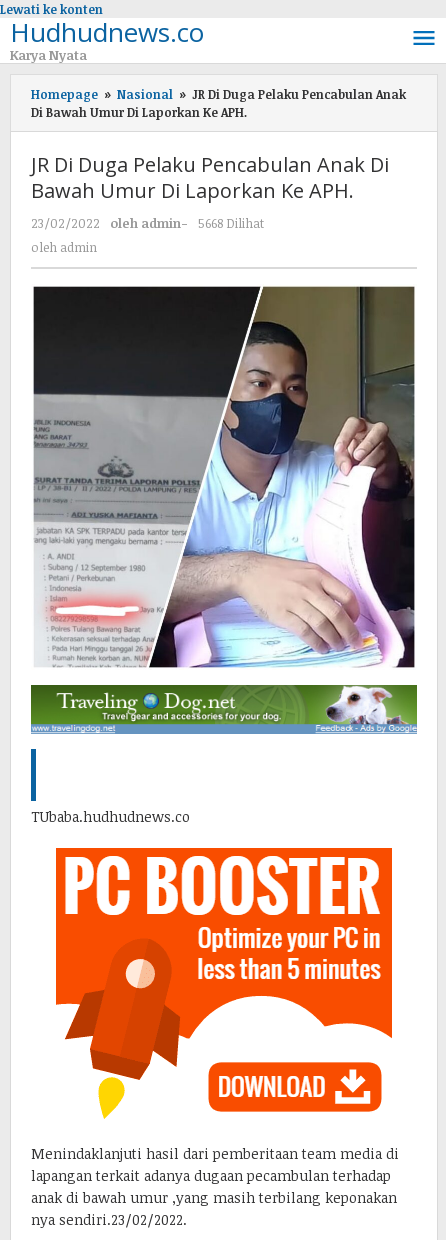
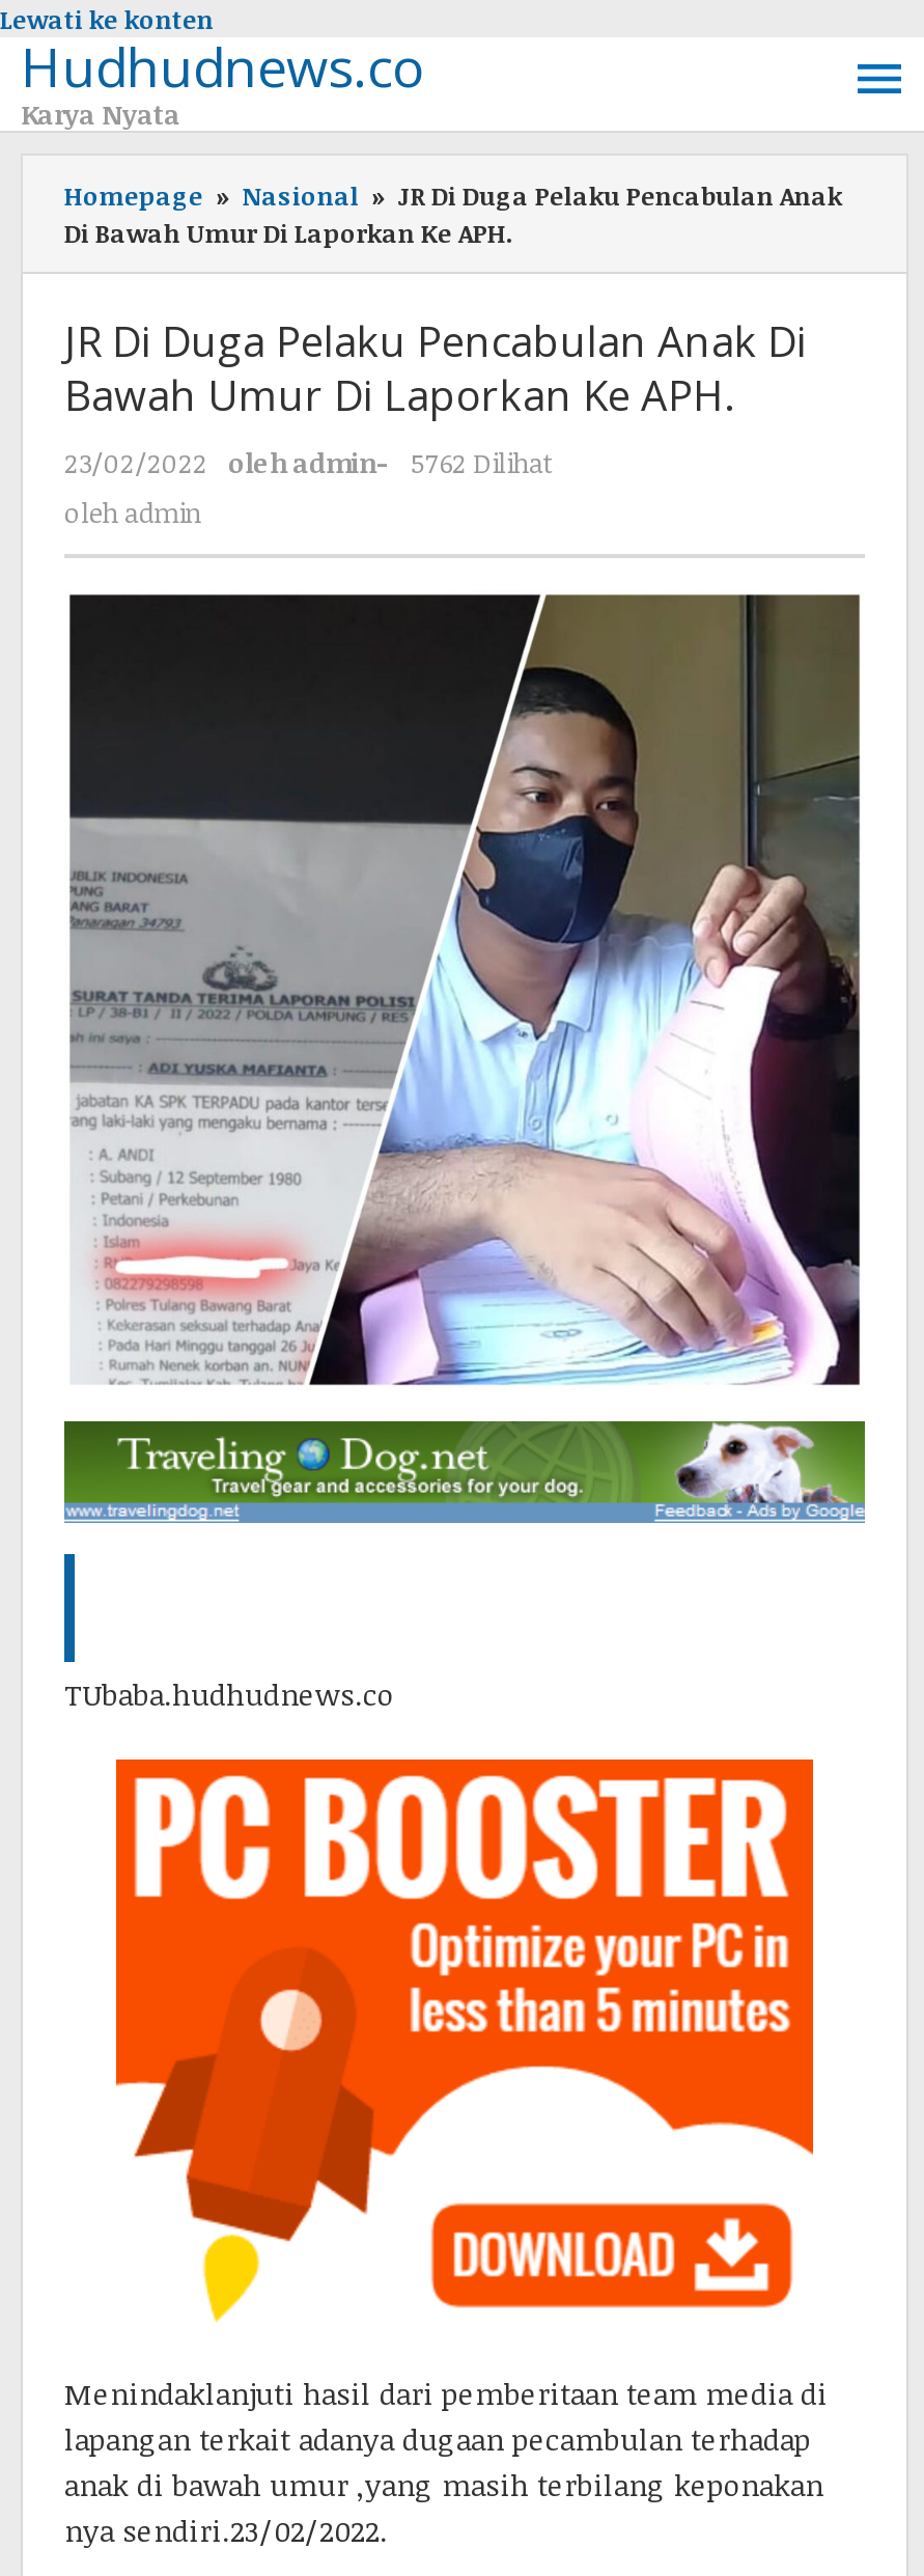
- 23/02/2022 olehadmin- 5668 Dilihat
+ 23/02/2022 olehadmin- 5762 Dilihat
